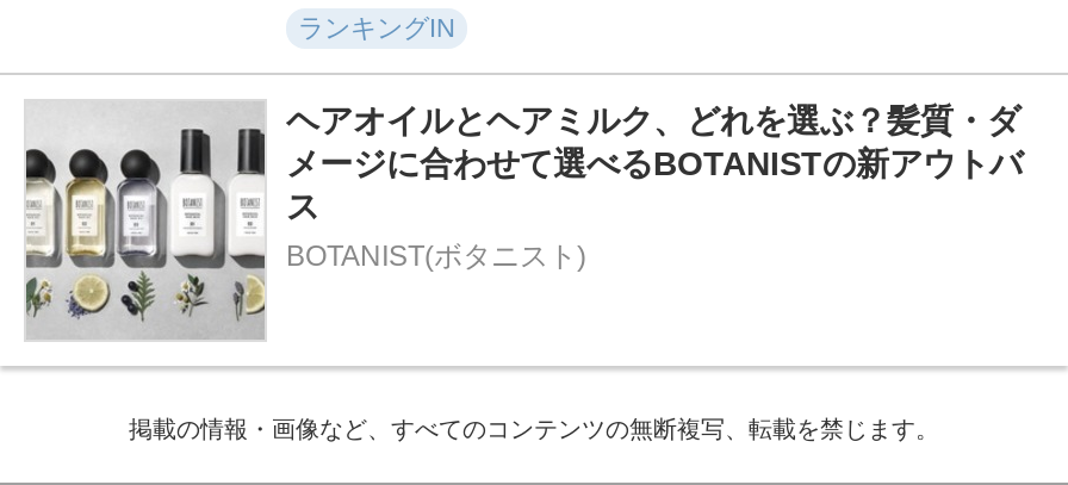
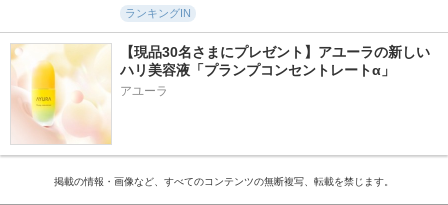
- [image]
- ヘアオイルとヘアミルク、どれを選ぶ？髪質・ダ
- メージに合わせて選べるBOTANISTの新アウトバ
- ス
- BOTANIST(ボタニスト)
+ [image]
+ 【現品30名さまにプレゼント】アユーラの新しい
+ ハリ美容液「プランプコンセントレートα」
+ アユーラ
